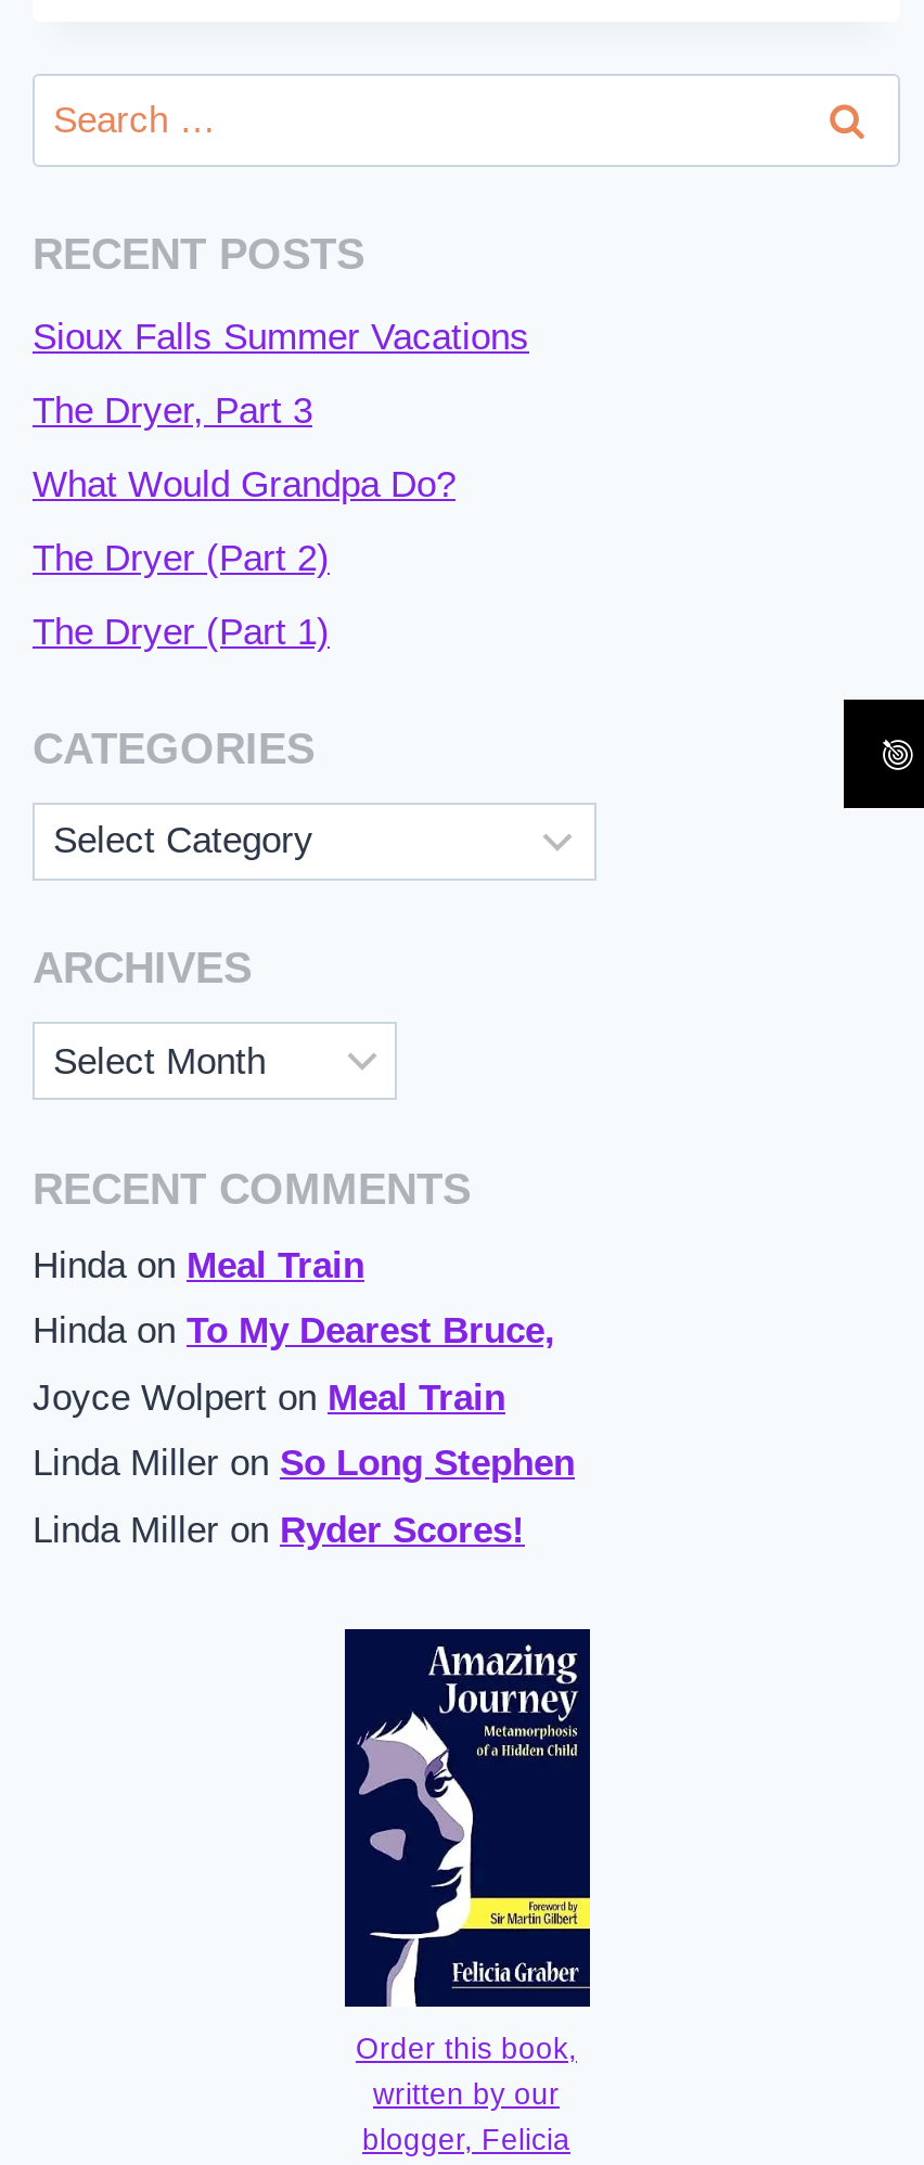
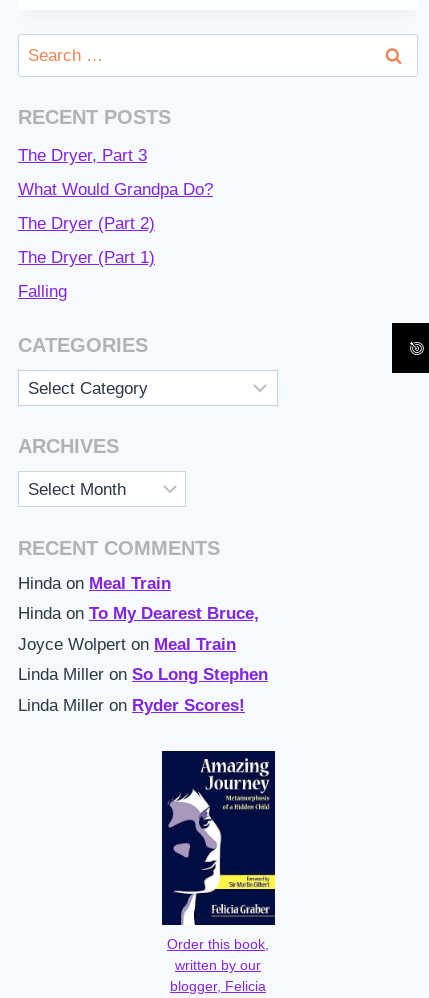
- Sioux Falls Summer Vacations

moved up: The Dryer, Part 3 | What Would Grandpa Do? | The Dryer (Part 2) | The Dryer (Part 1)

+ Falling
